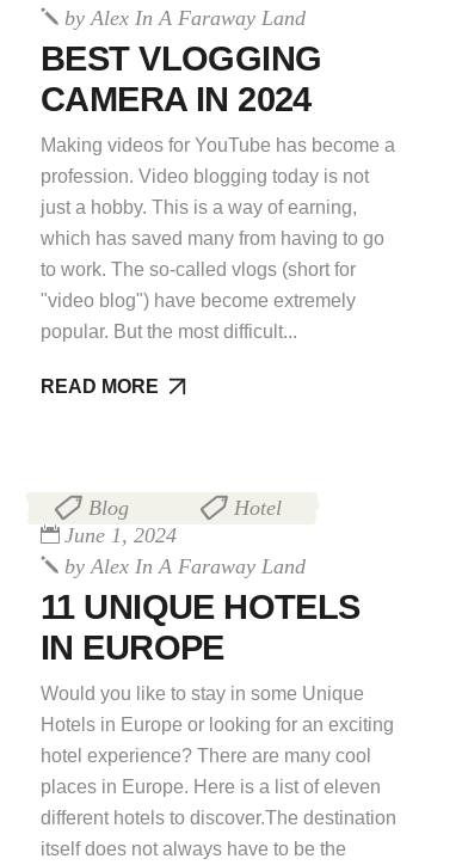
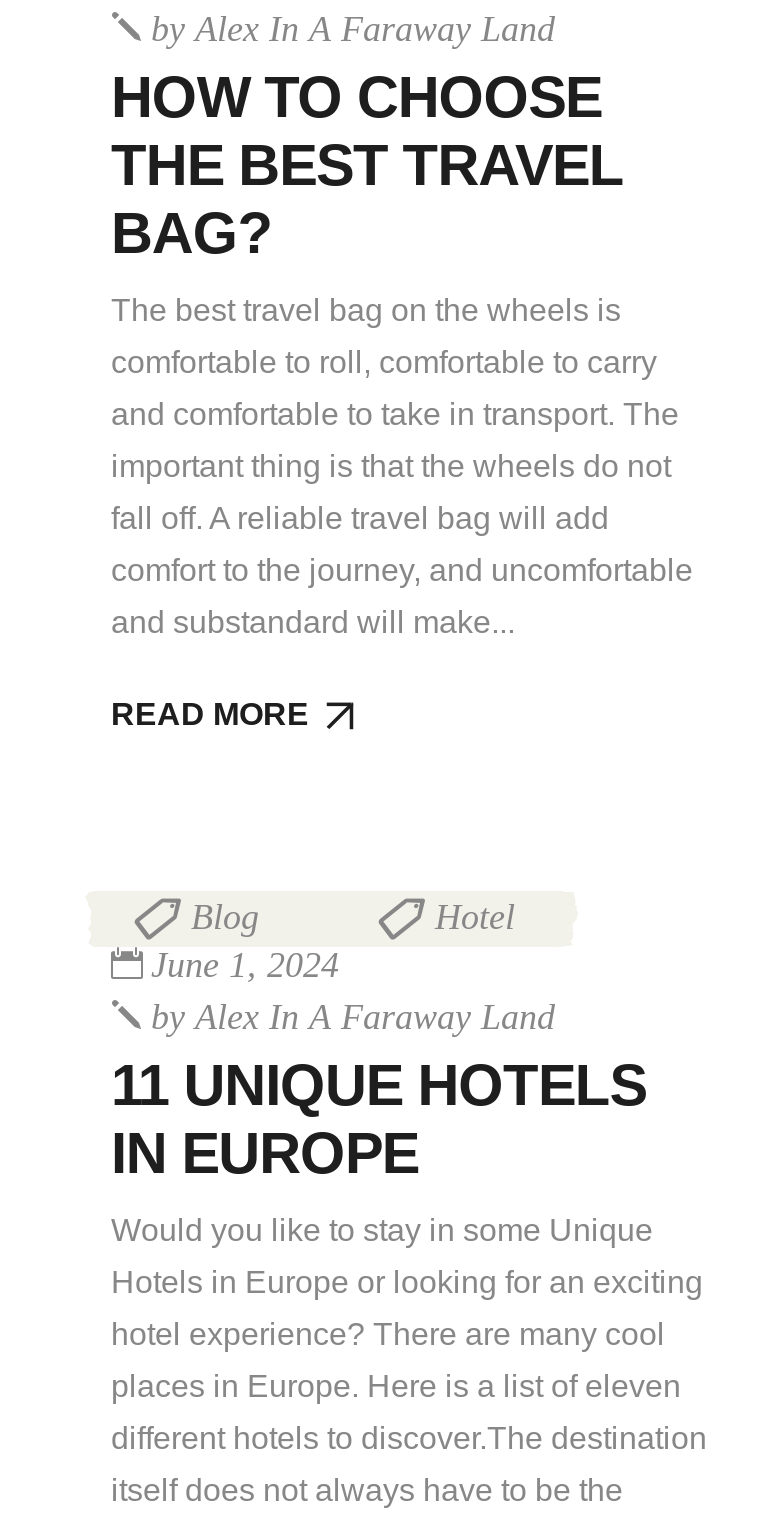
- BEST VLOGGING
- CAMERA IN 2024
- Making videos for YouTube has become a
+ HOW TO CHOOSE
+ THE BEST TRAVEL
+ BAG?
+ The best travel bag on the wheels is

- profession. Video blogging today is not
+ comfortable to roll, comfortable to carry

- just a hobby. This is a way of earning,
+ and comfortable to take in transport. The

- which has saved many from having to go
+ important thing is that the wheels do not

- to work. The so-called vlogs (short for
+ fall off. A reliable travel bag will add

- "video blog") have become extremely
+ comfort to the journey, and uncomfortable

- popular. But the most difficult
+ and substandard will make
